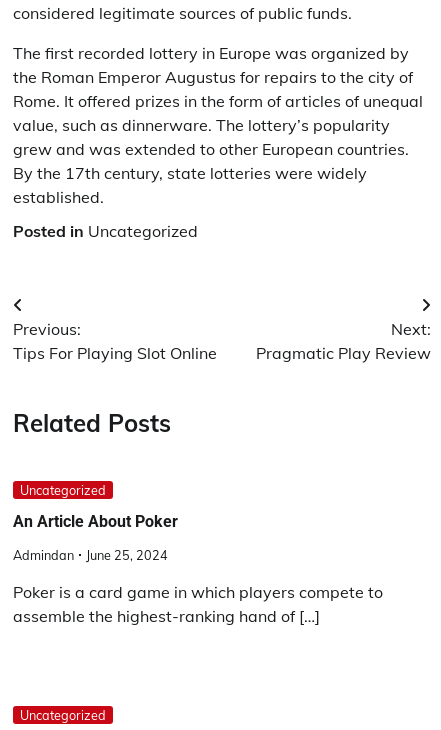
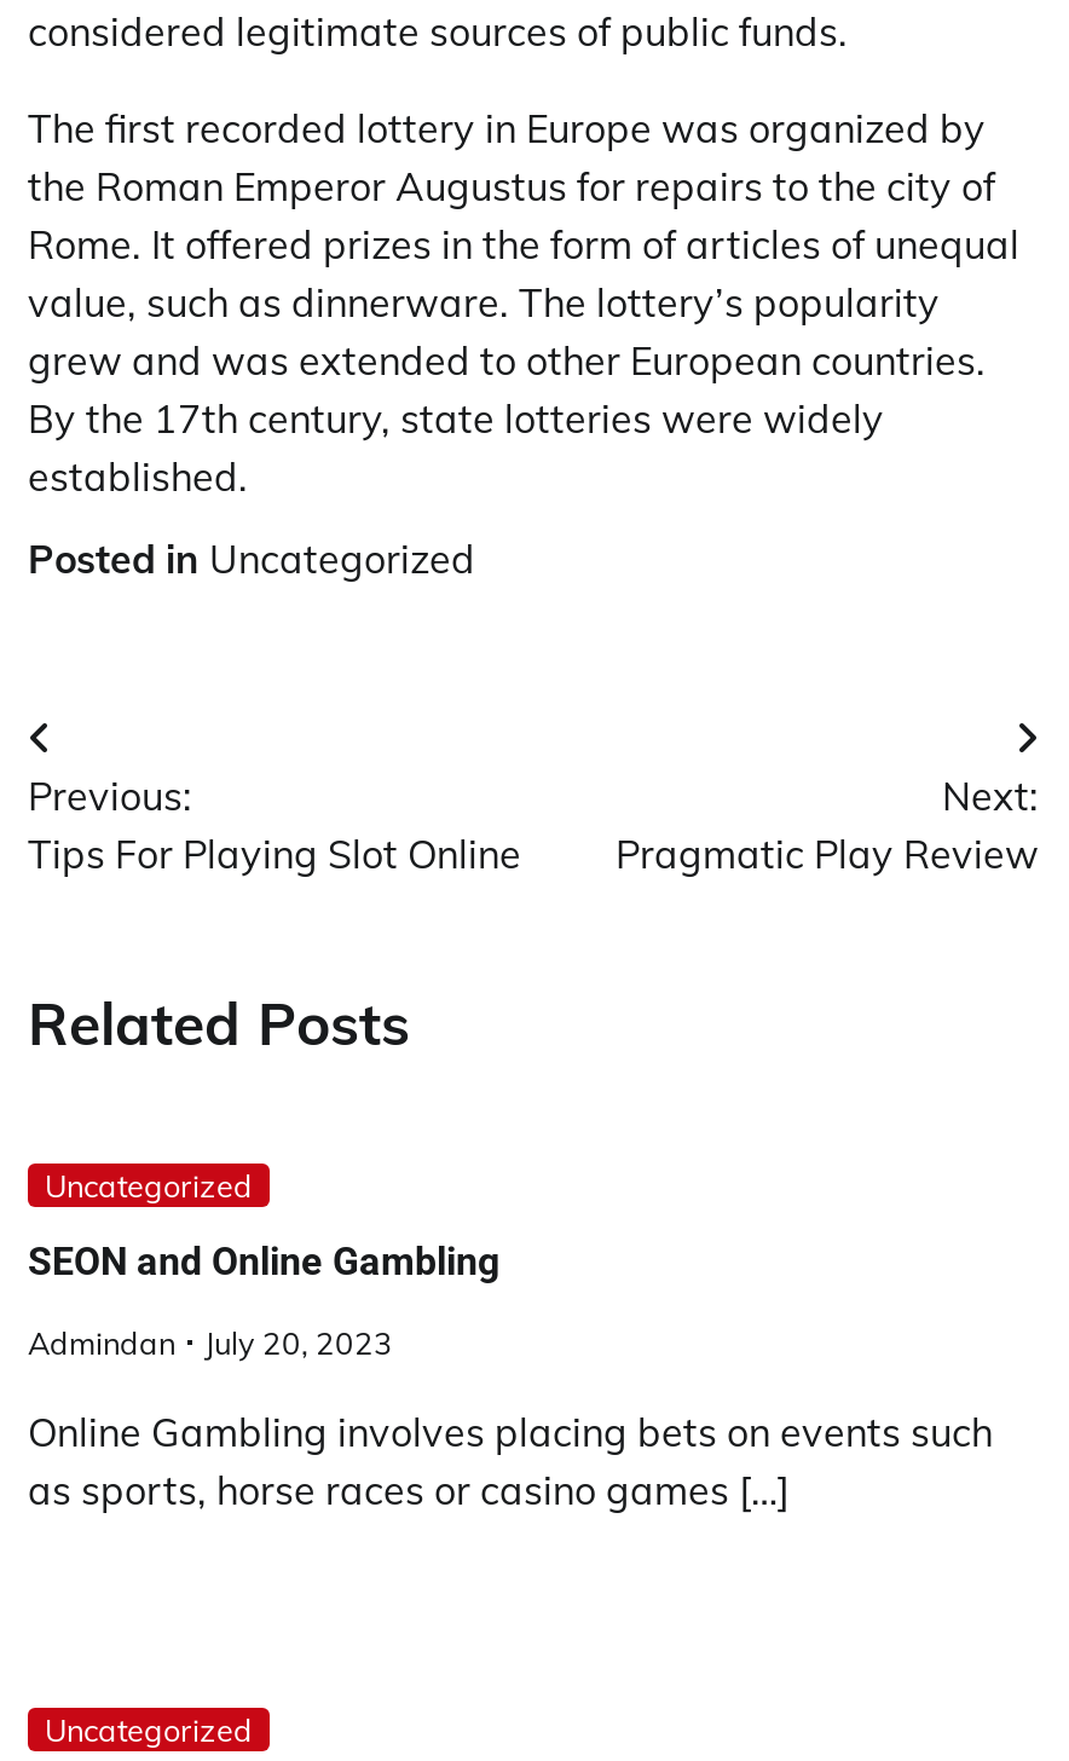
- An Article About Poker
+ SEON and Online Gambling

- Admindan June 25, 2024
+ Admindan July 20, 2023

- Poker is a card game in which players compete to
- assemble the highest-ranking hand of […]
+ Online Gambling involves placing bets on events such
+ as sports, horse races or casino games […]
